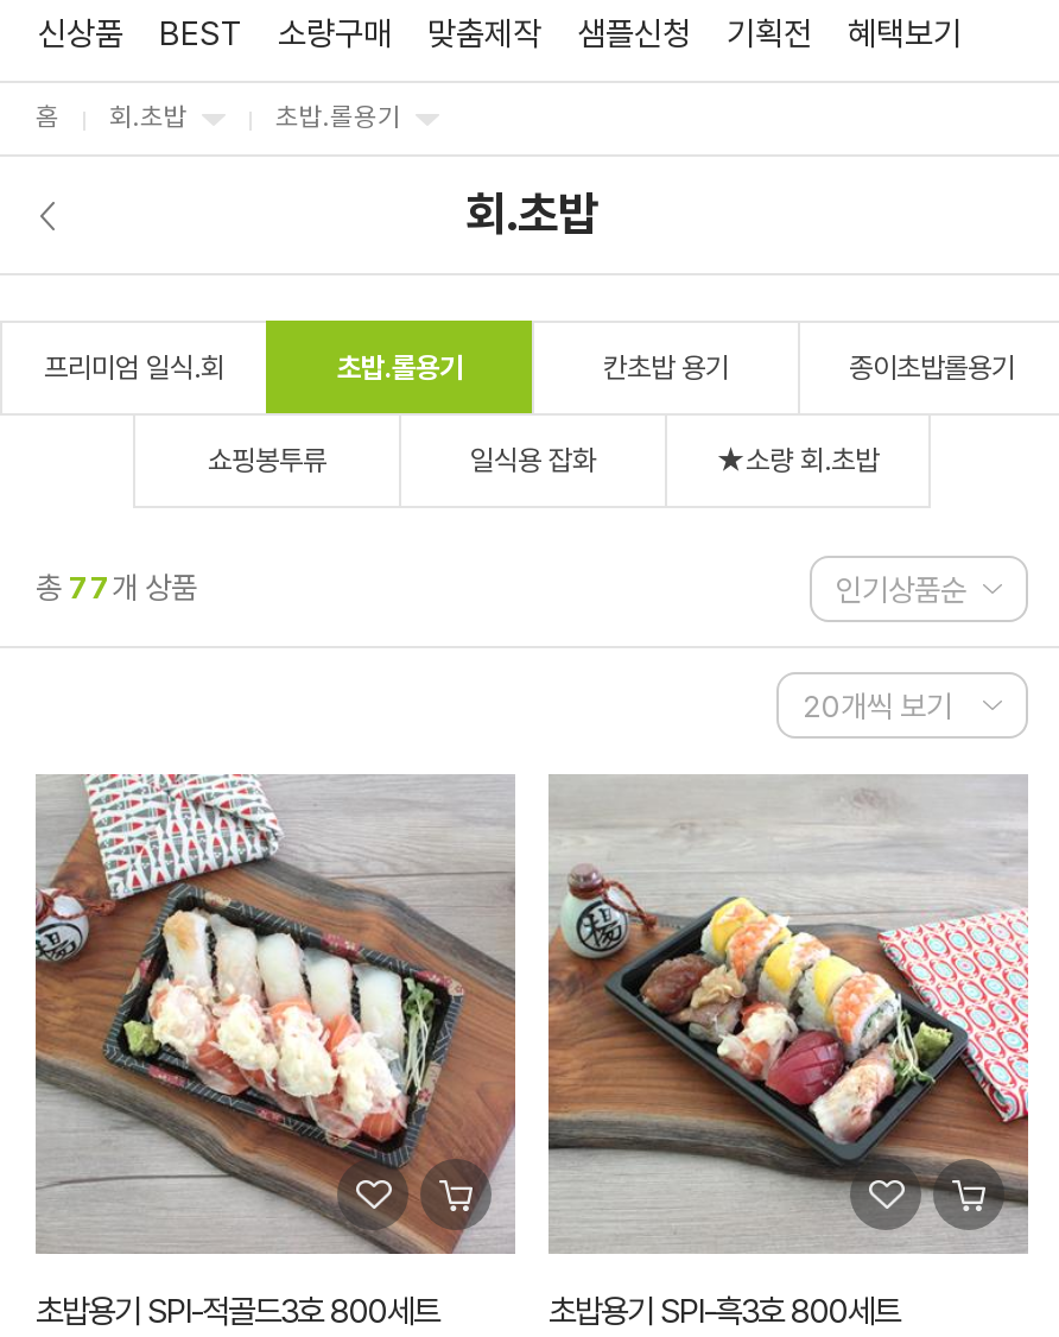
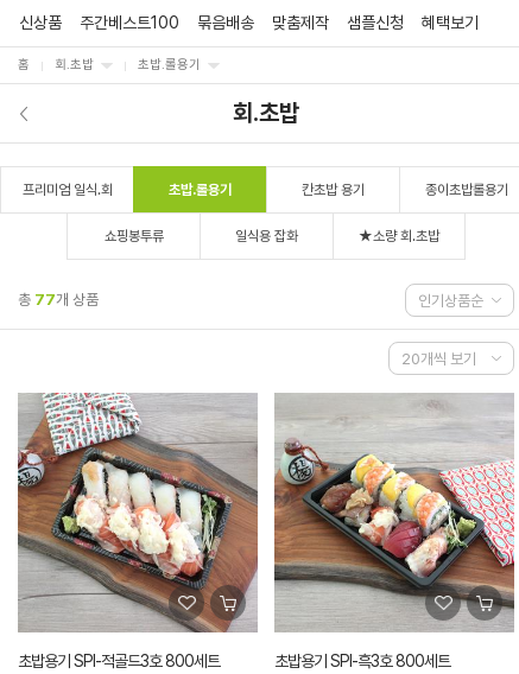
- BEST
- 소량구매
+ 주간베스트100
+ 묶음배송

- 기획전
